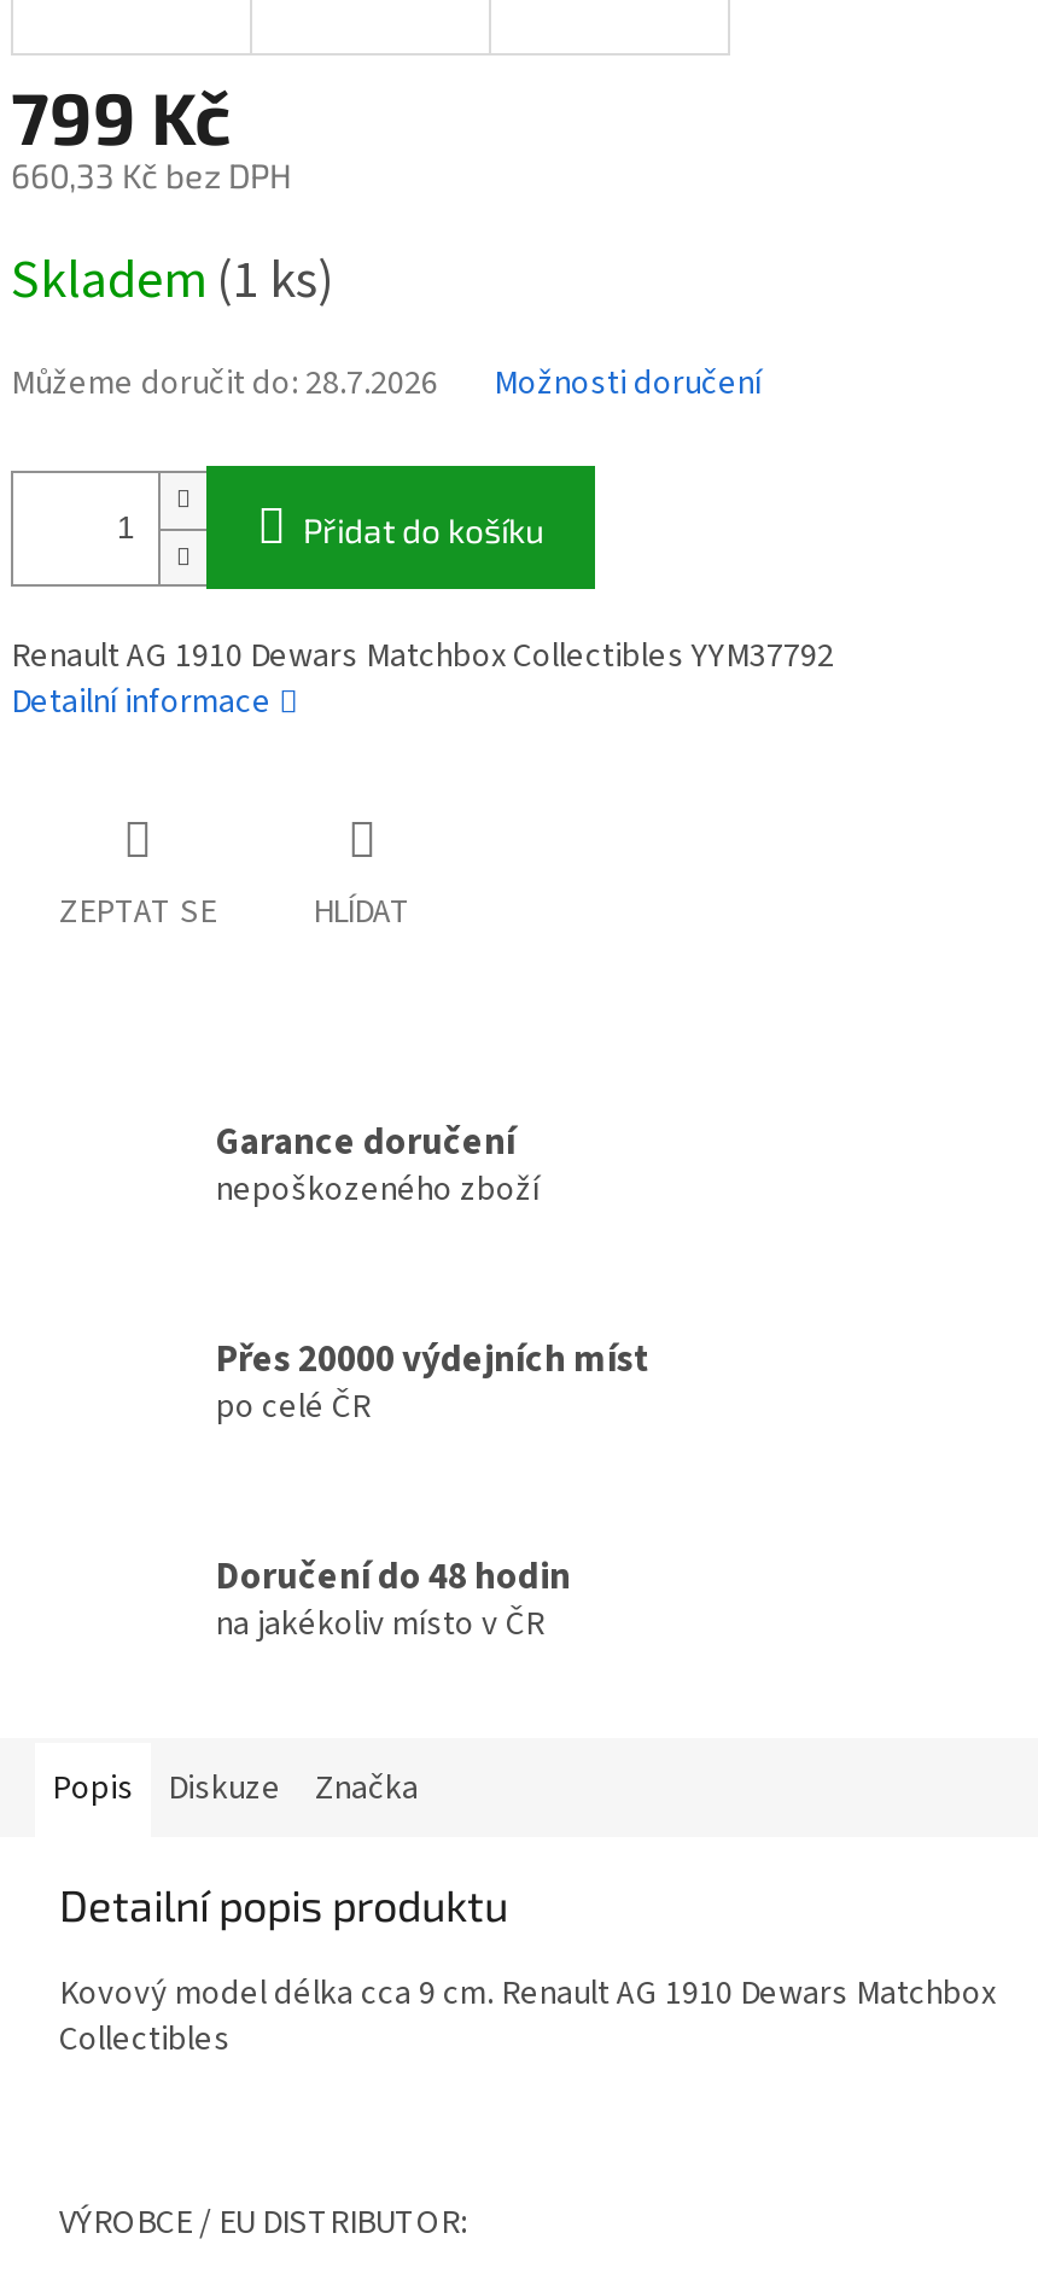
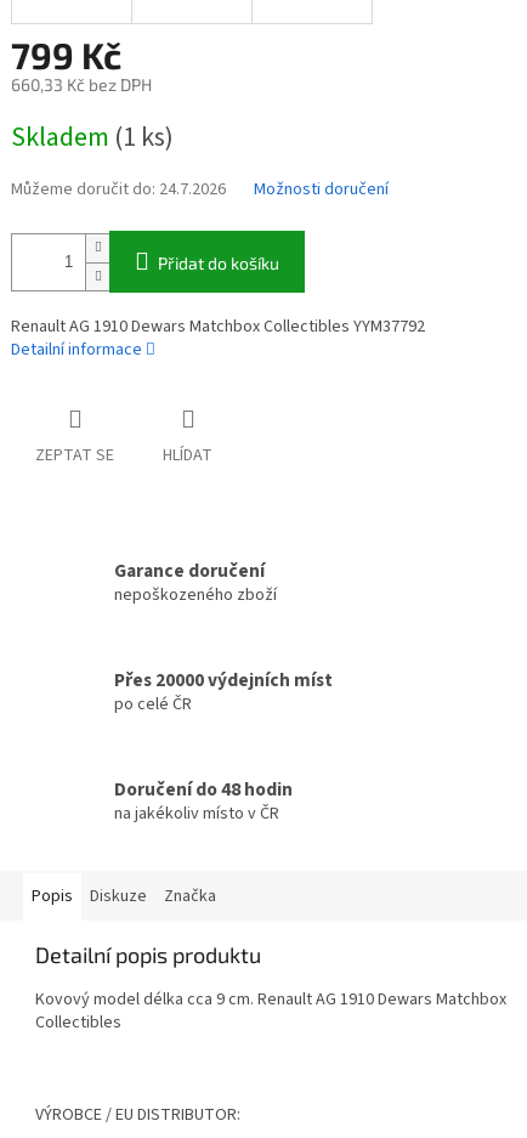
- Můžeme doručit do: 28.7.2026
+ Můžeme doručit do: 24.7.2026
